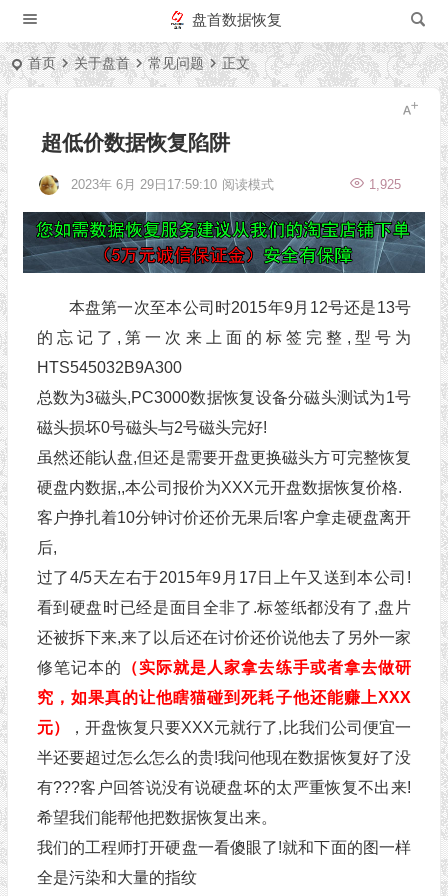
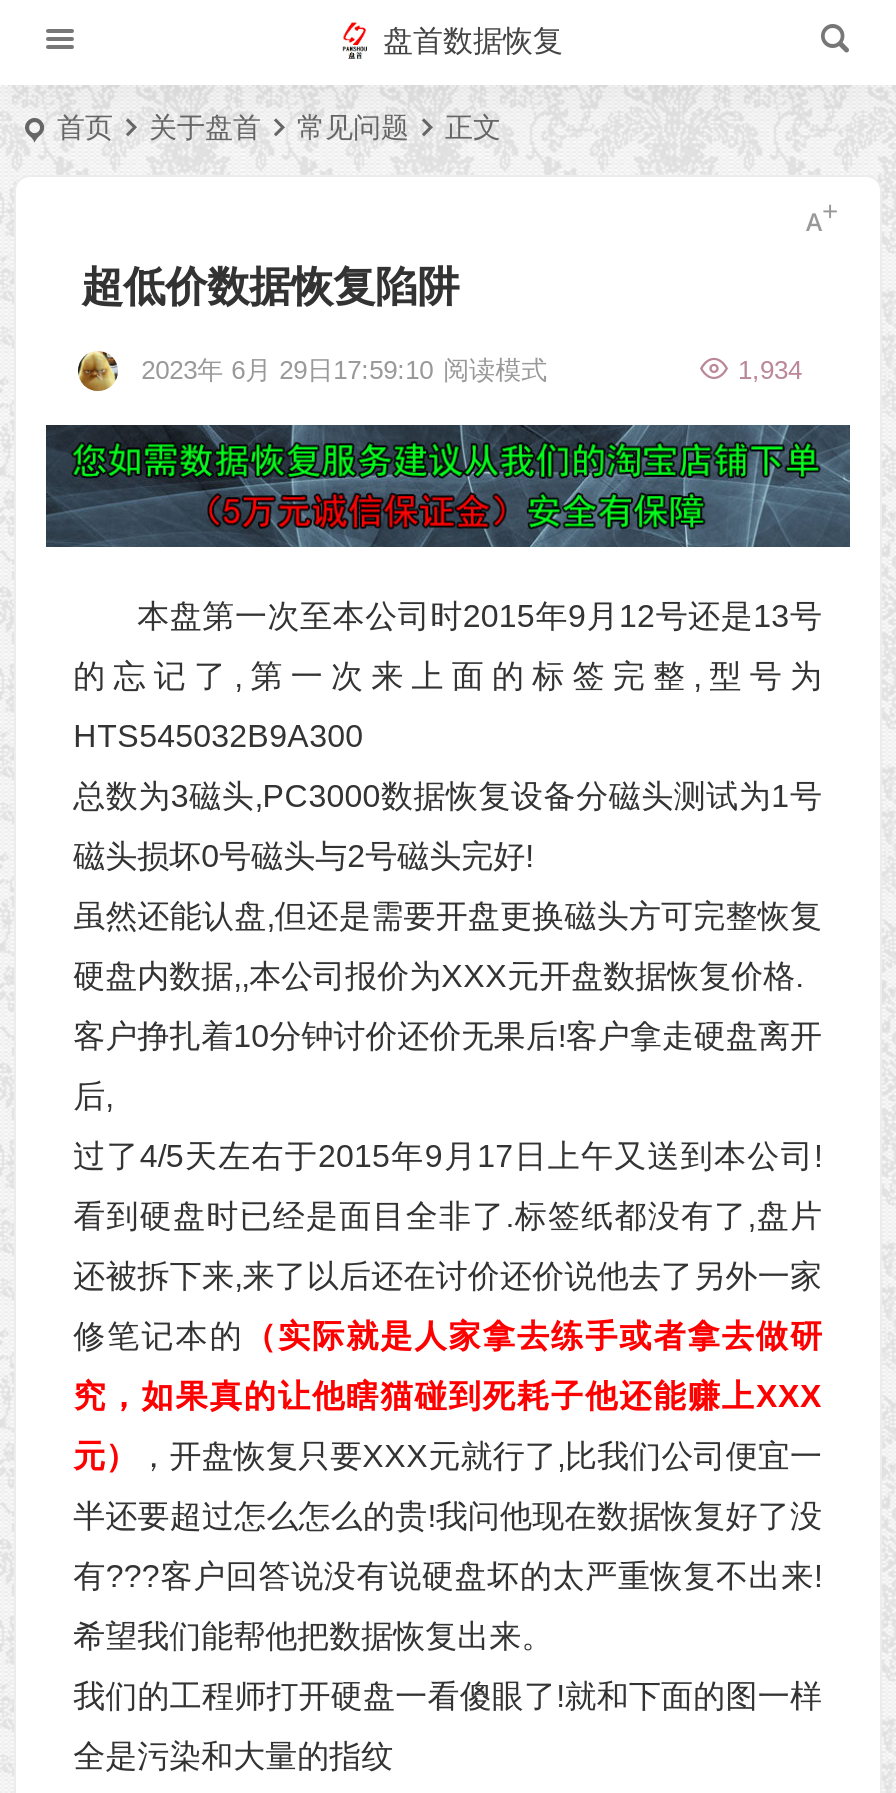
- 1,925
+ 1,934
